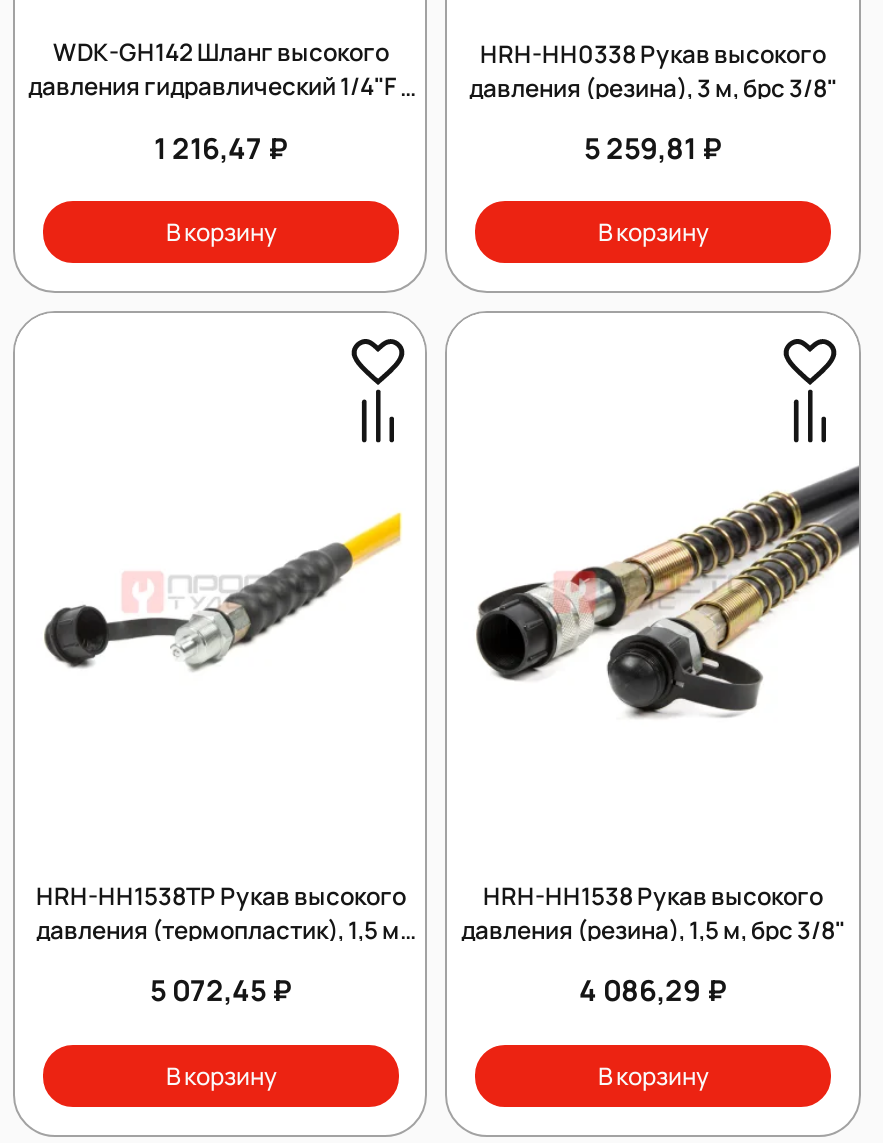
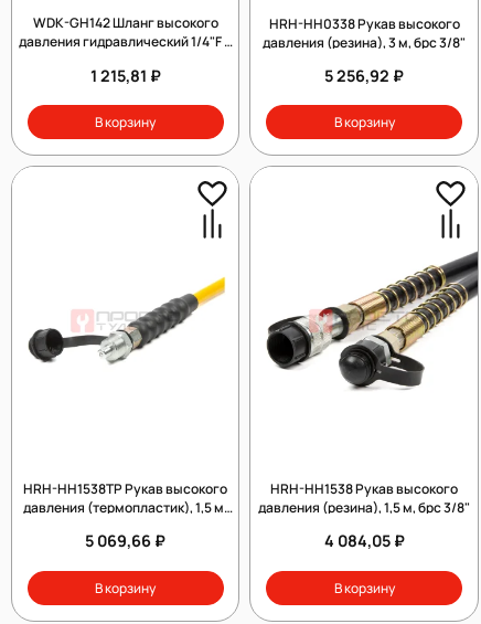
- 1 216,47 ₽
+ 1 215,81 ₽

- 5 259,81 ₽
+ 5 256,92 ₽

- 5 072,45 ₽
+ 5 069,66 ₽

- 4 086,29 ₽
+ 4 084,05 ₽
